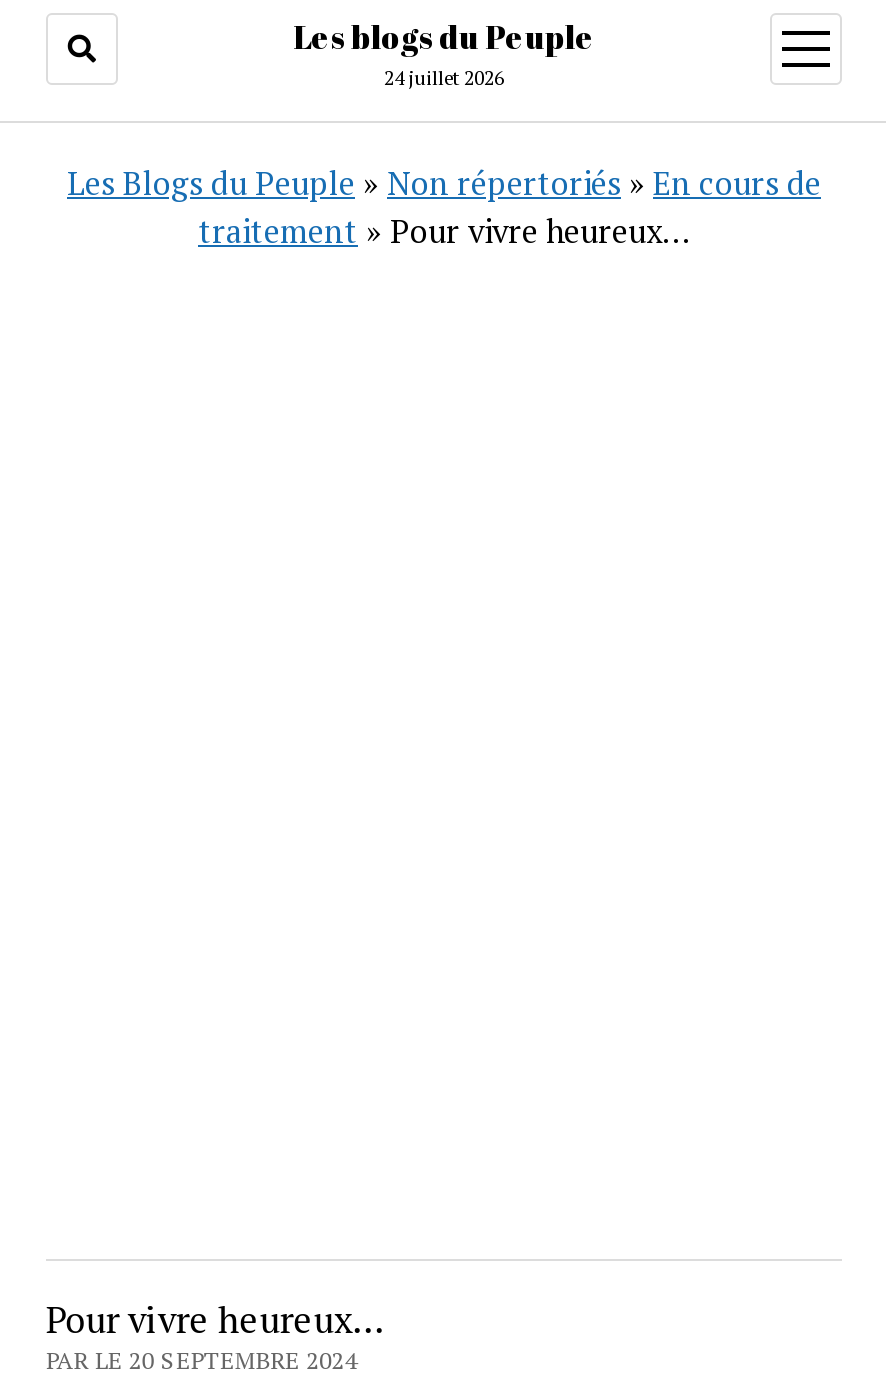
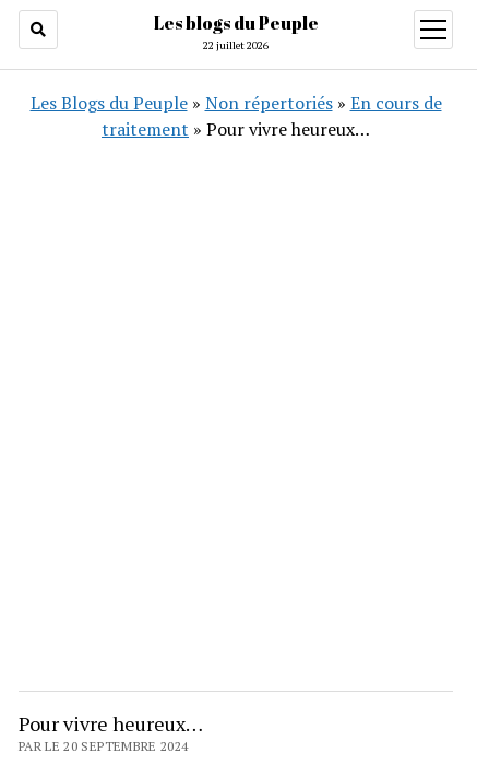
- 24 juillet 2026
+ 22 juillet 2026
